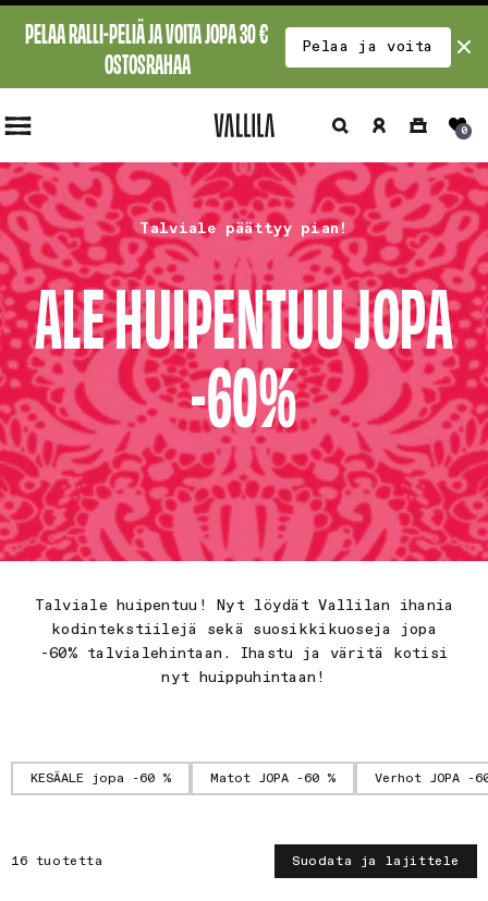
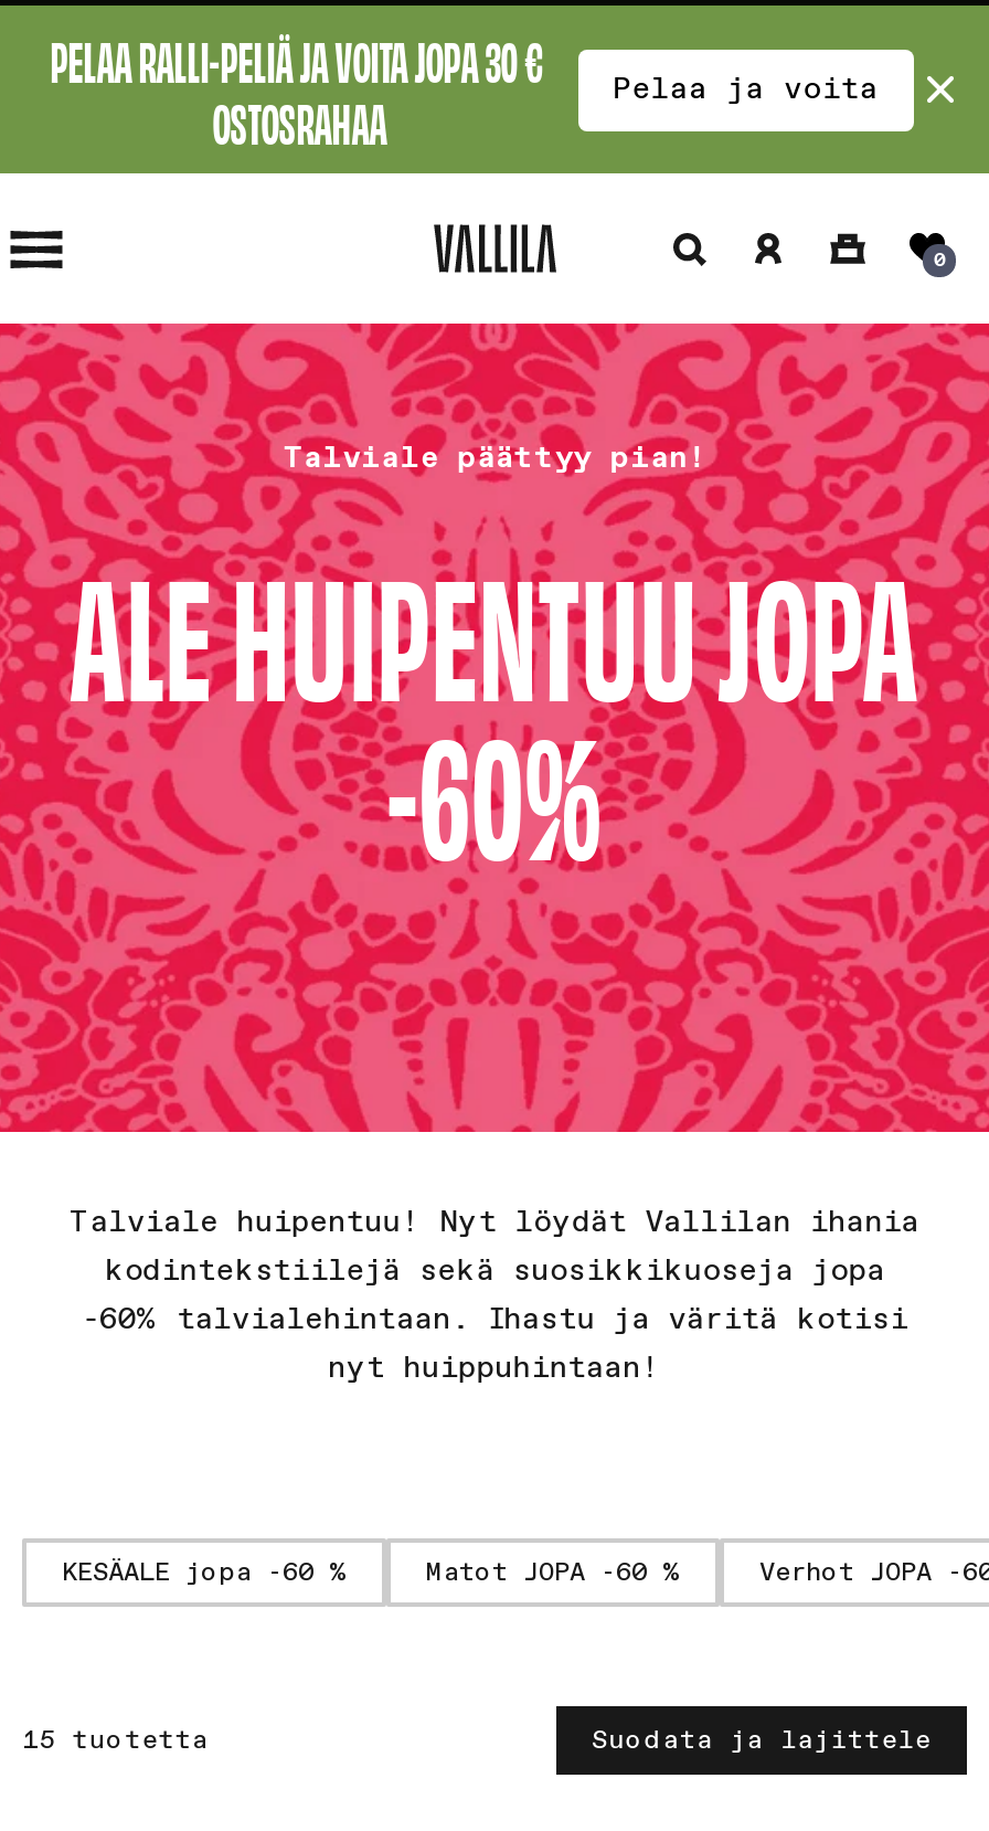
- 16 tuotetta
+ 15 tuotetta
